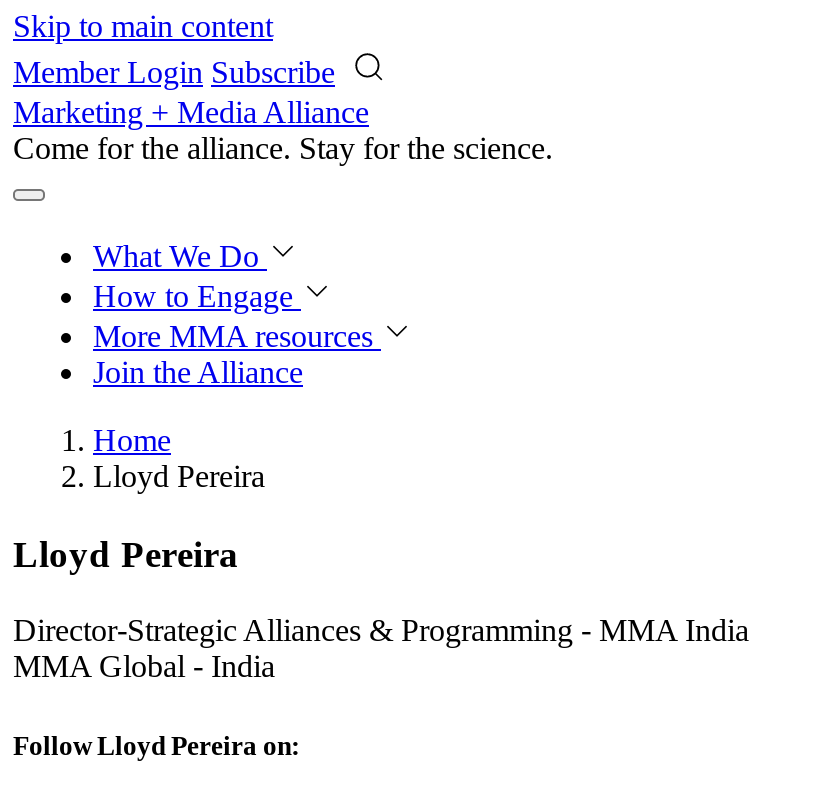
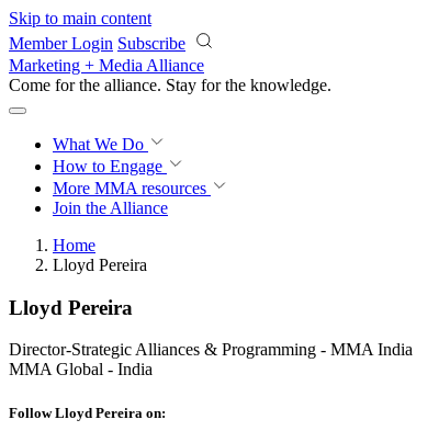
- Come for the alliance. Stay for the revolution.
+ Come for the alliance. Stay for the knowledge.
